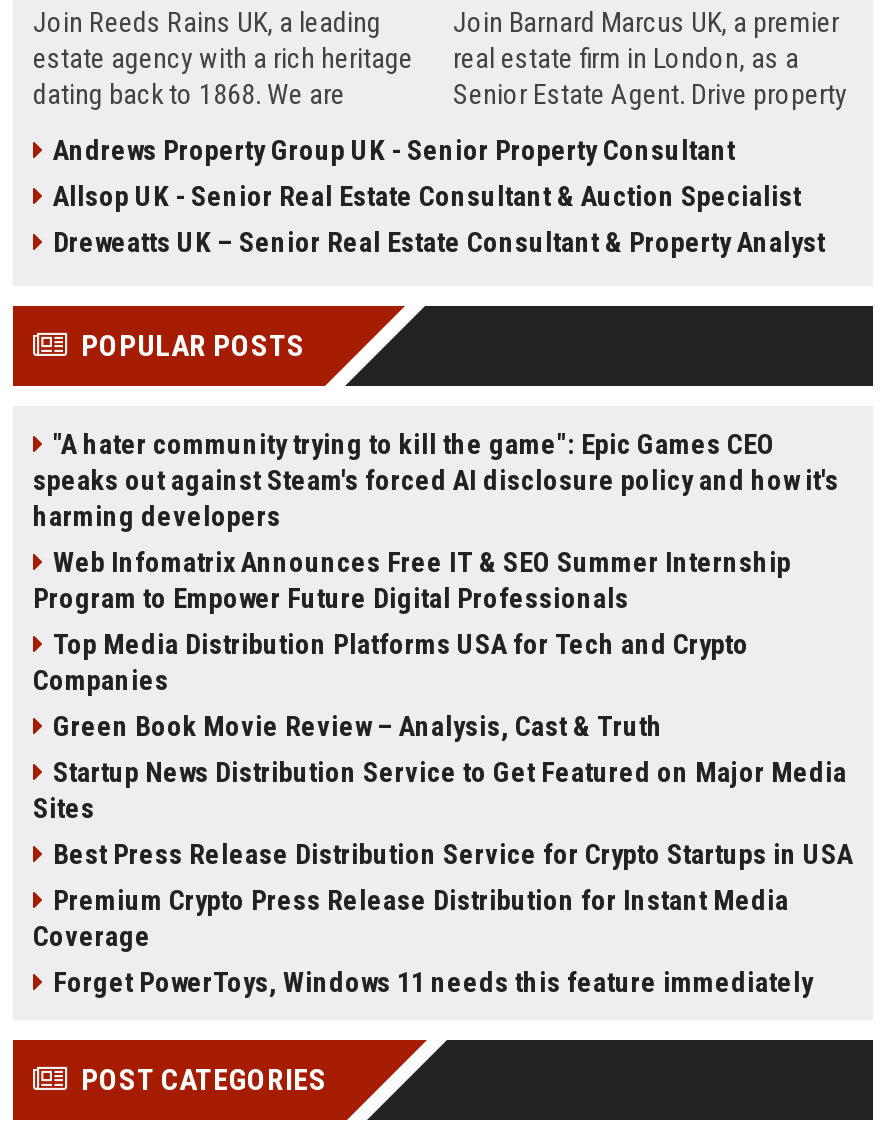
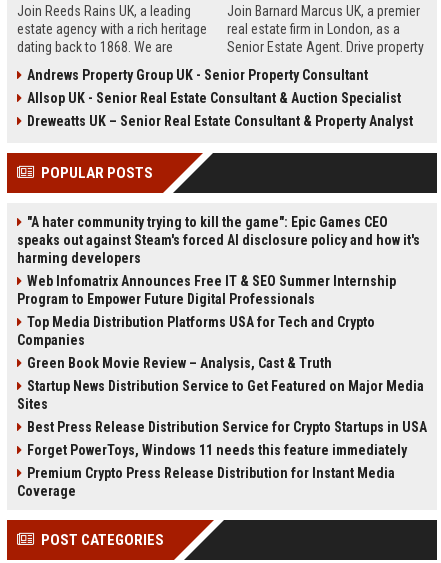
moved down: Premium Crypto Press Release Distribution for Instant Media | Coverage

moved up: Forget PowerToys, Windows 11 needs this feature immediately
